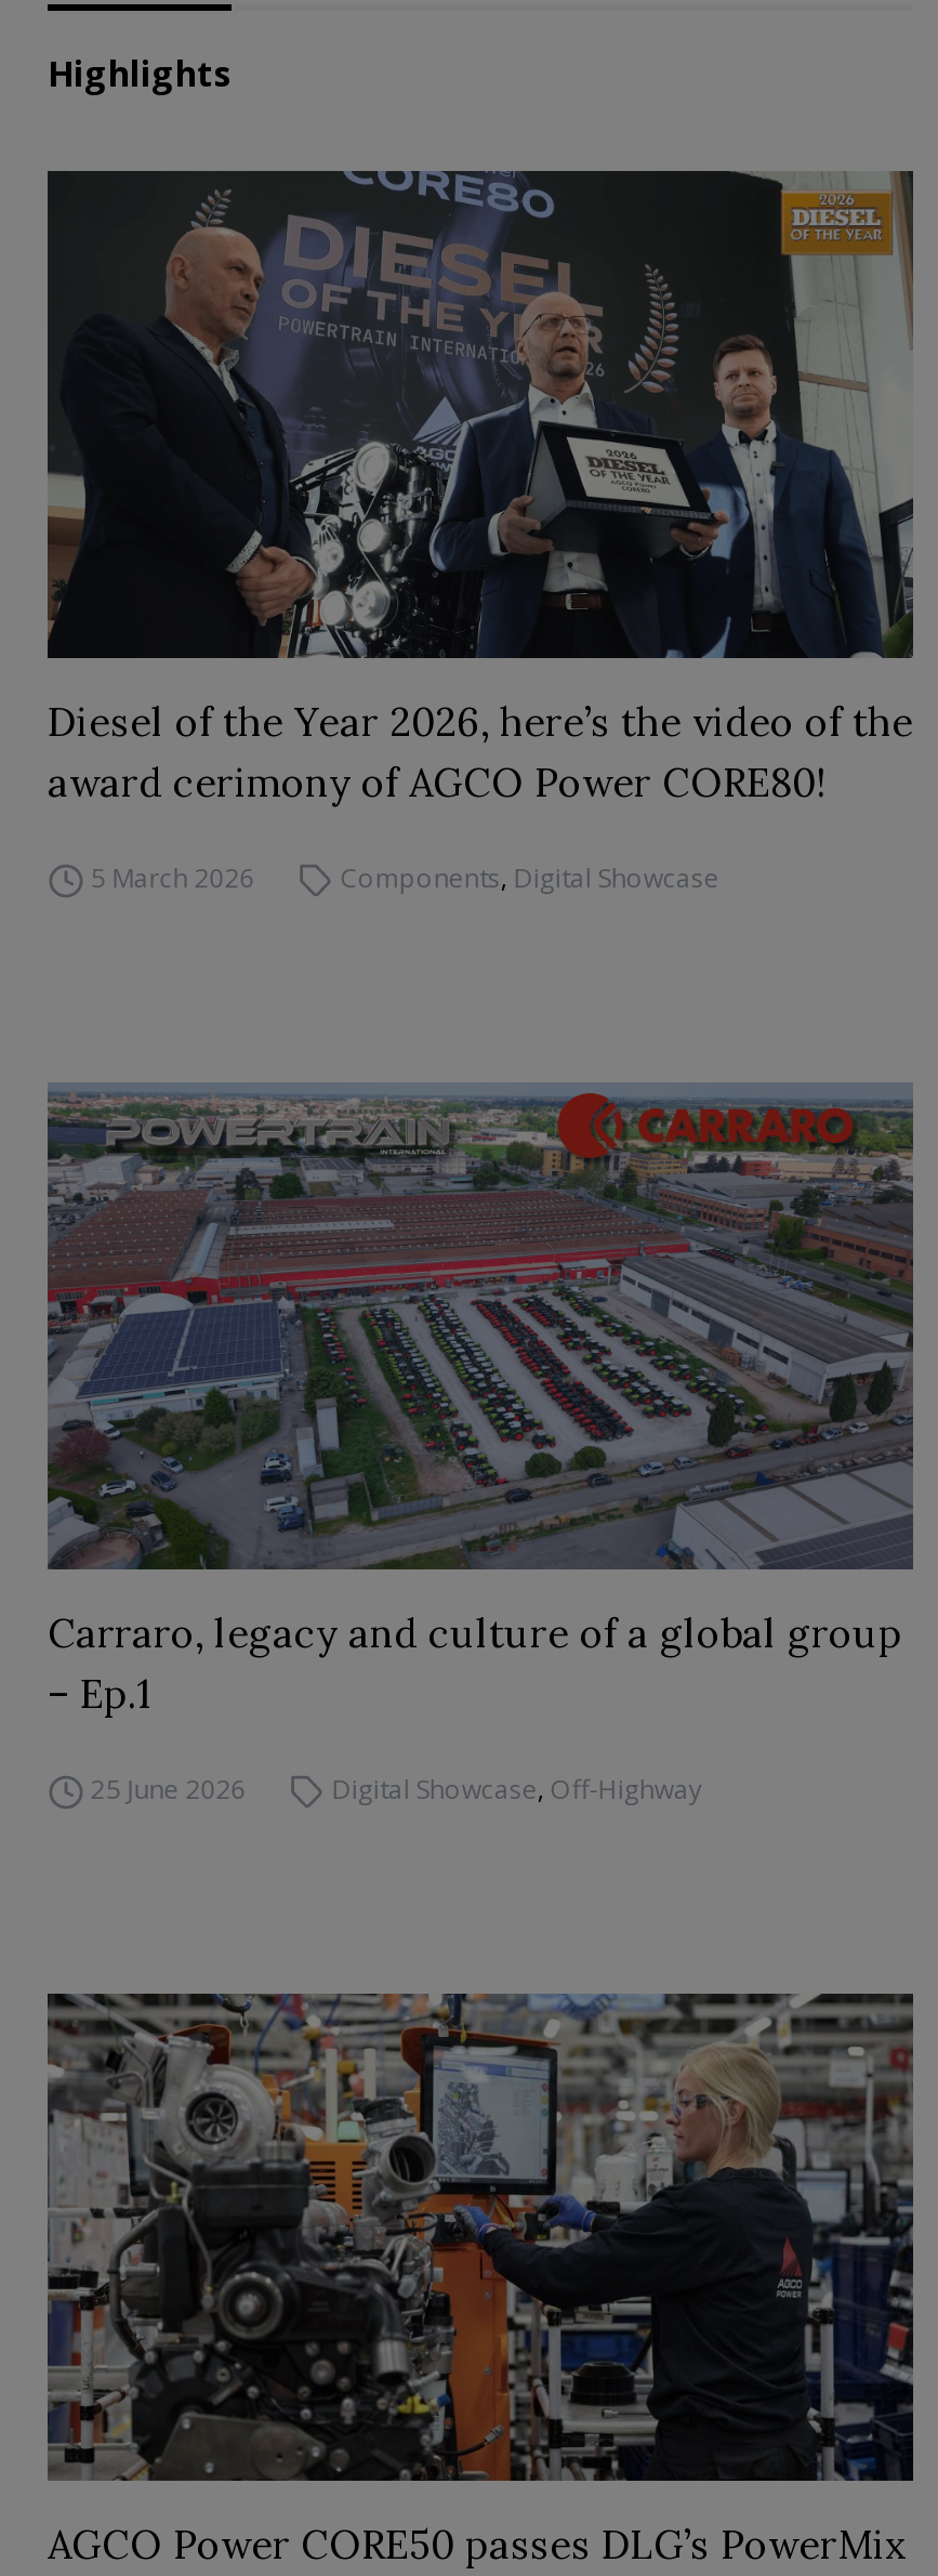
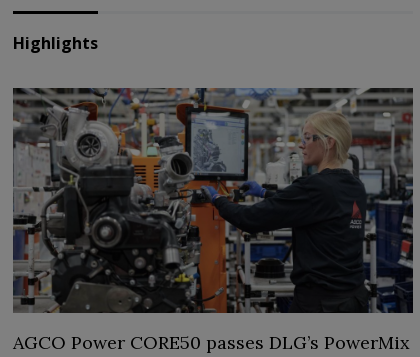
- [image]
- Diesel of the Year 2026, here’s the video of the
- award cerimony of AGCO Power CORE80!
- 5 March 2026
- Components, Digital Showcase

- [image]
- Carraro, legacy and culture of a global group
- – Ep.1
- 25 June 2026
- Digital Showcase, Off-Highway
